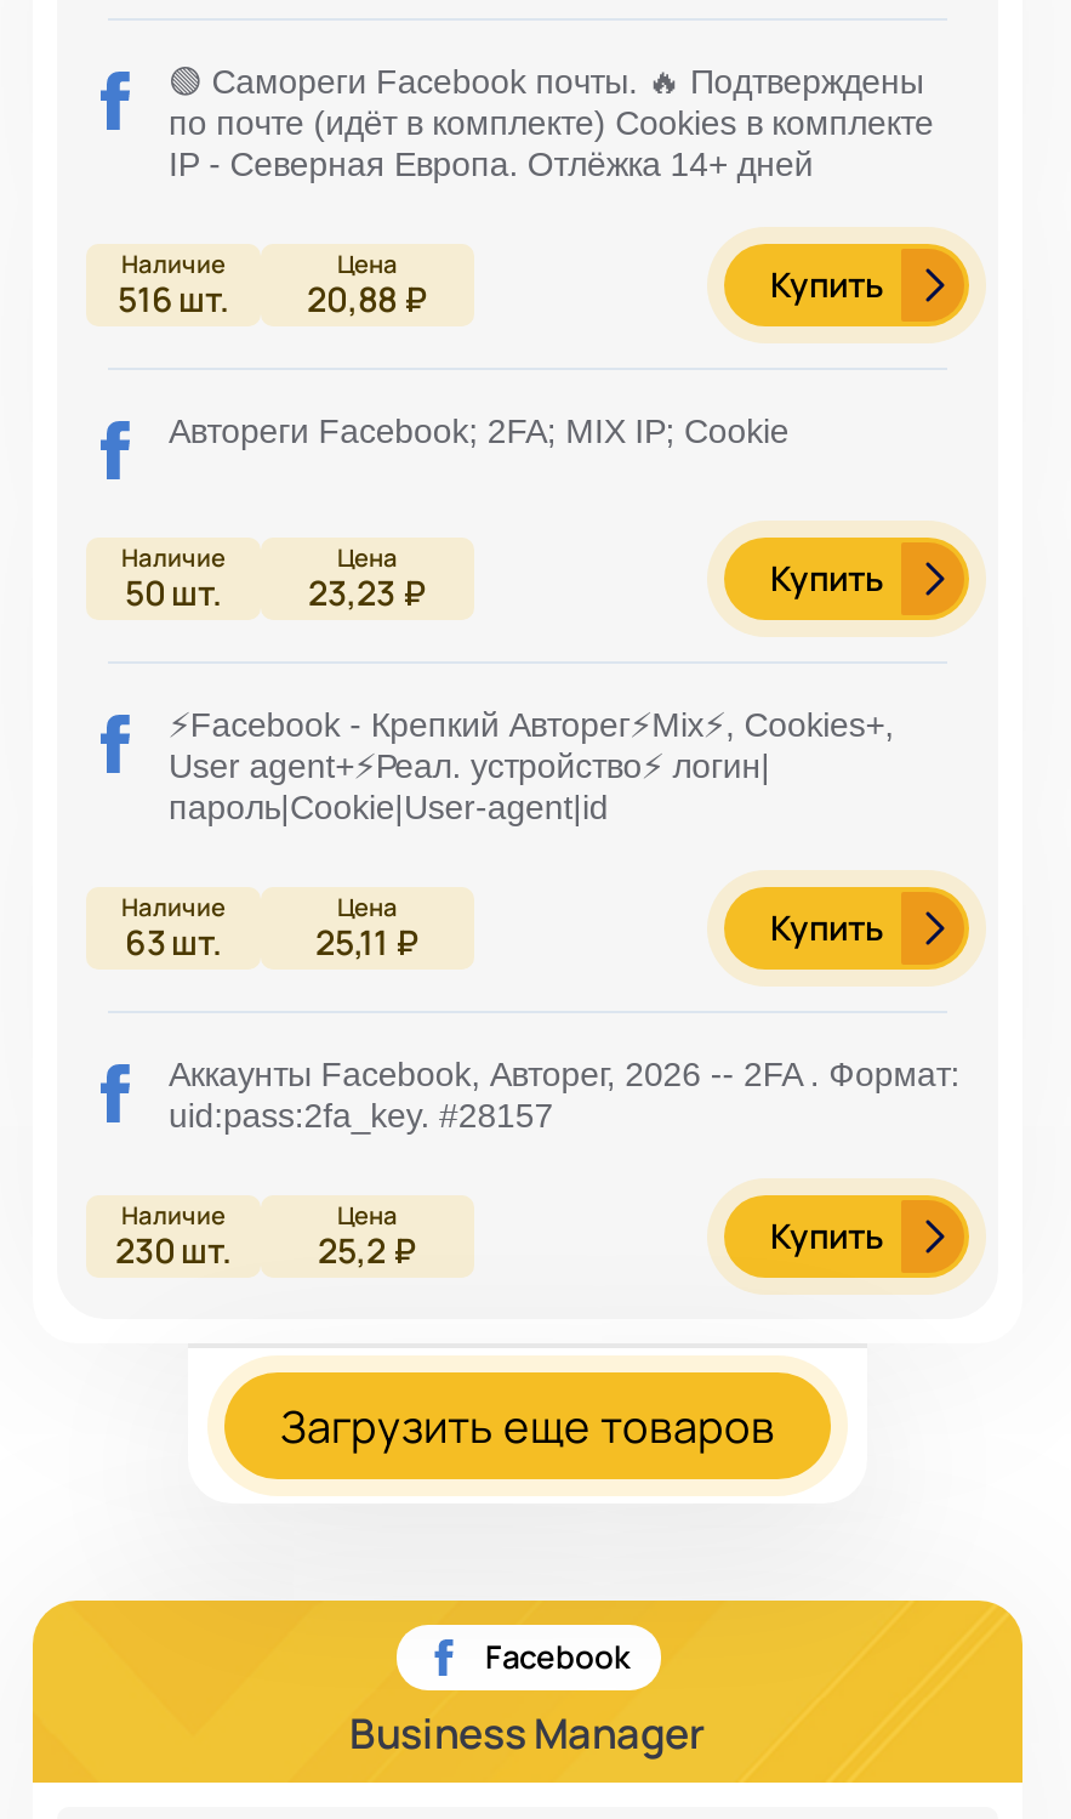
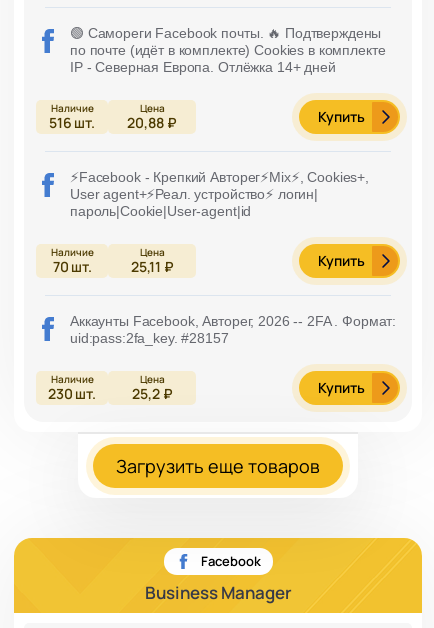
- Автореги Facebook; 2FA; MIX IP; Cookie

- 50 шт.
- 23,23 ₽
- Купить

- 63 шт.
+ 70 шт.
